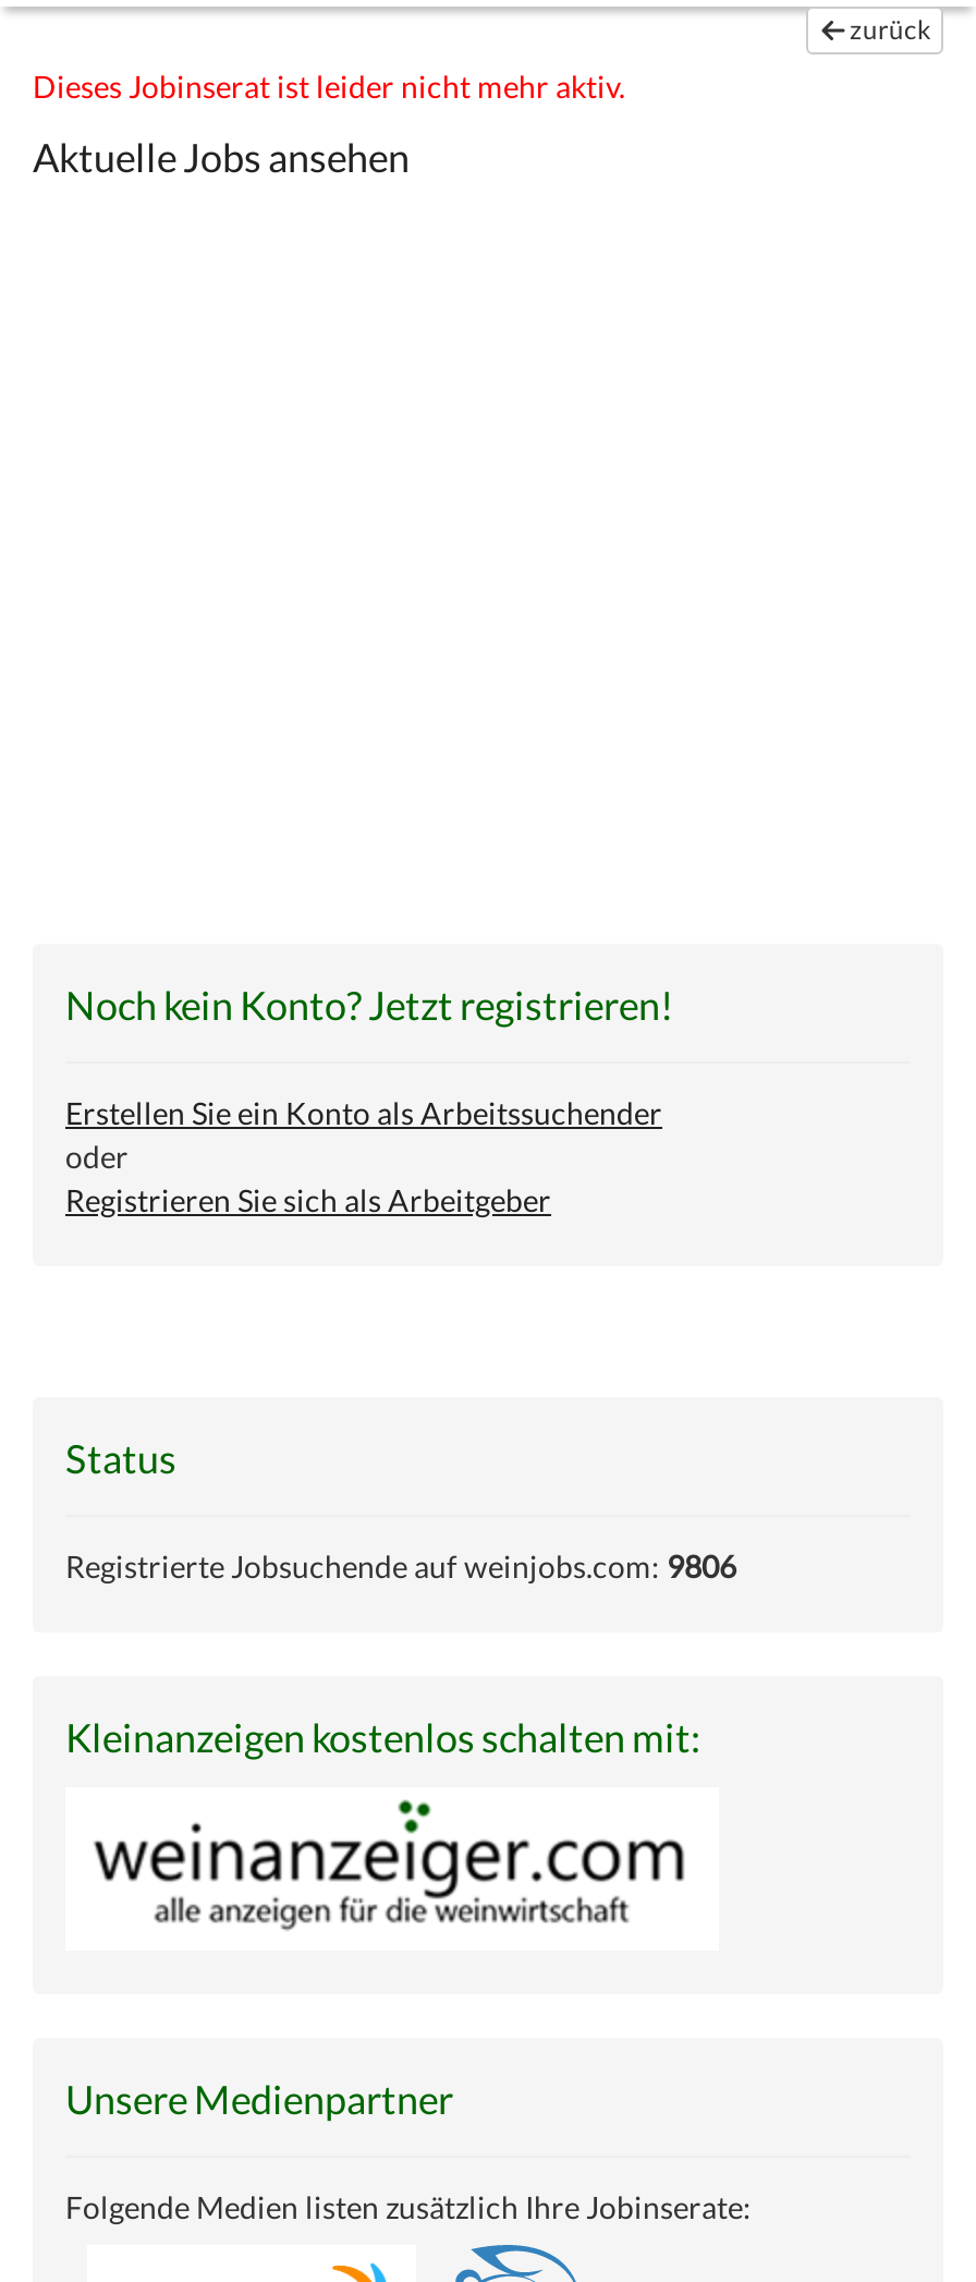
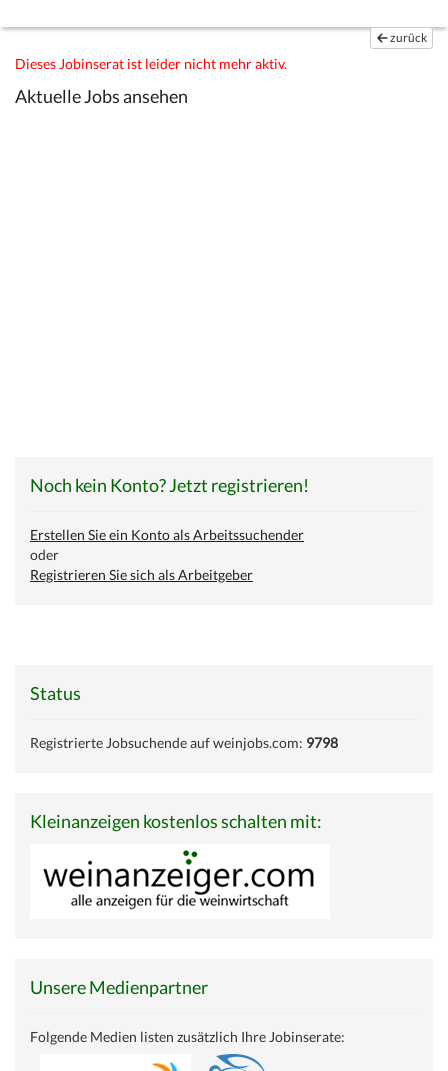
- Registrierte Jobsuchende auf weinjobs.com: 9806
+ Registrierte Jobsuchende auf weinjobs.com: 9798
